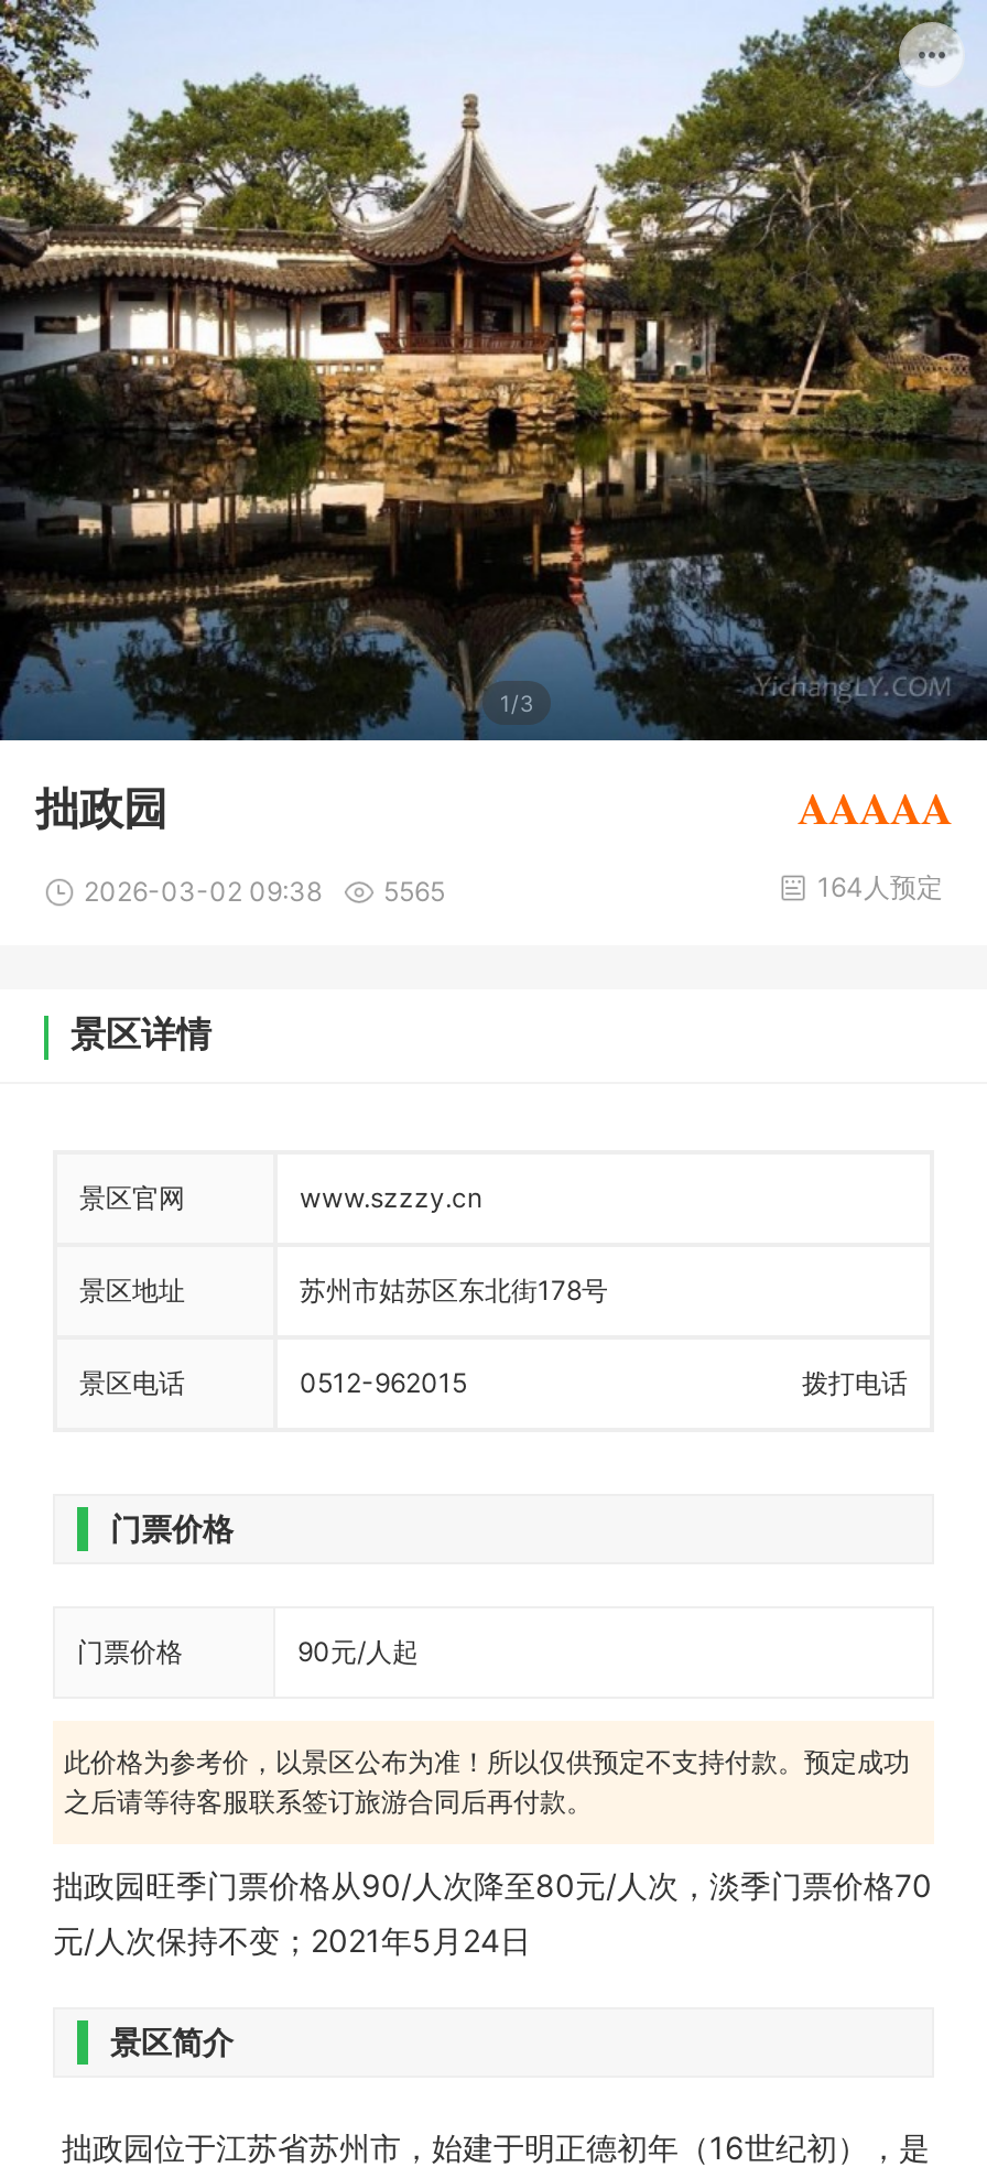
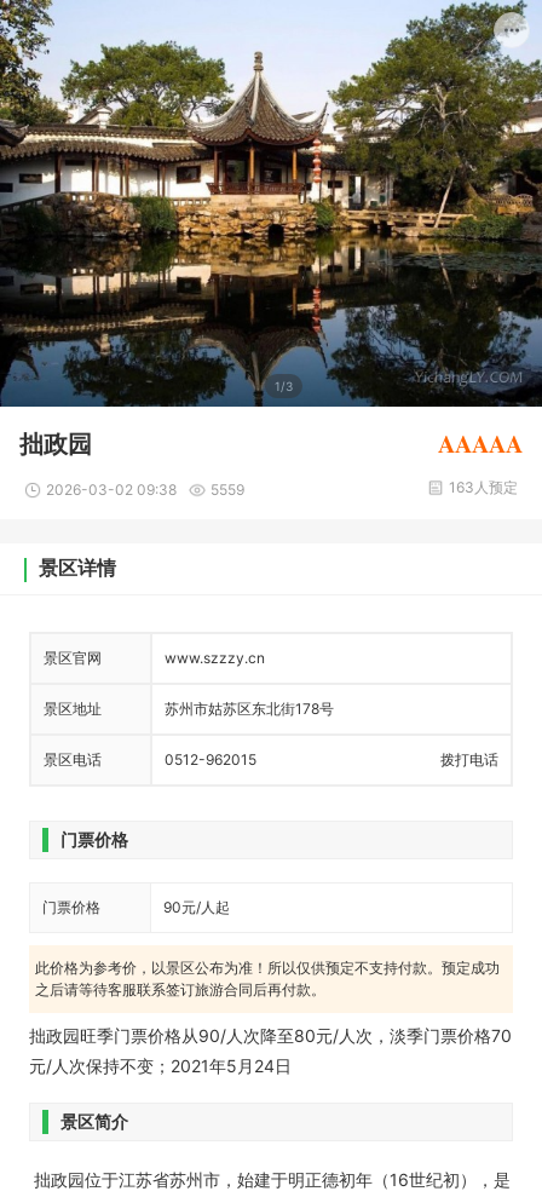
- 2026-03-02 09:38 5565
+ 2026-03-02 09:38 5559

- 164人预定
+ 163人预定
